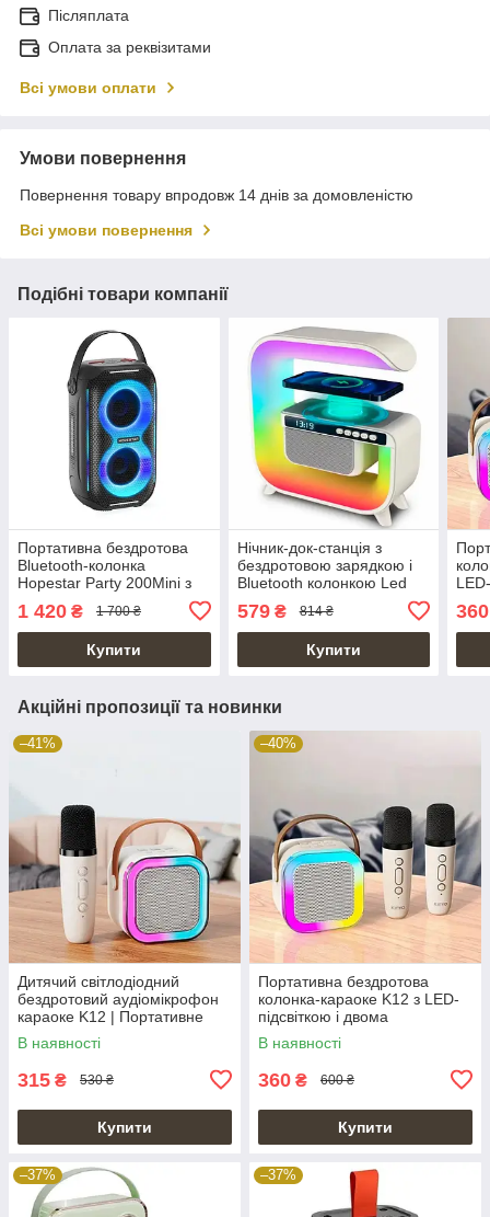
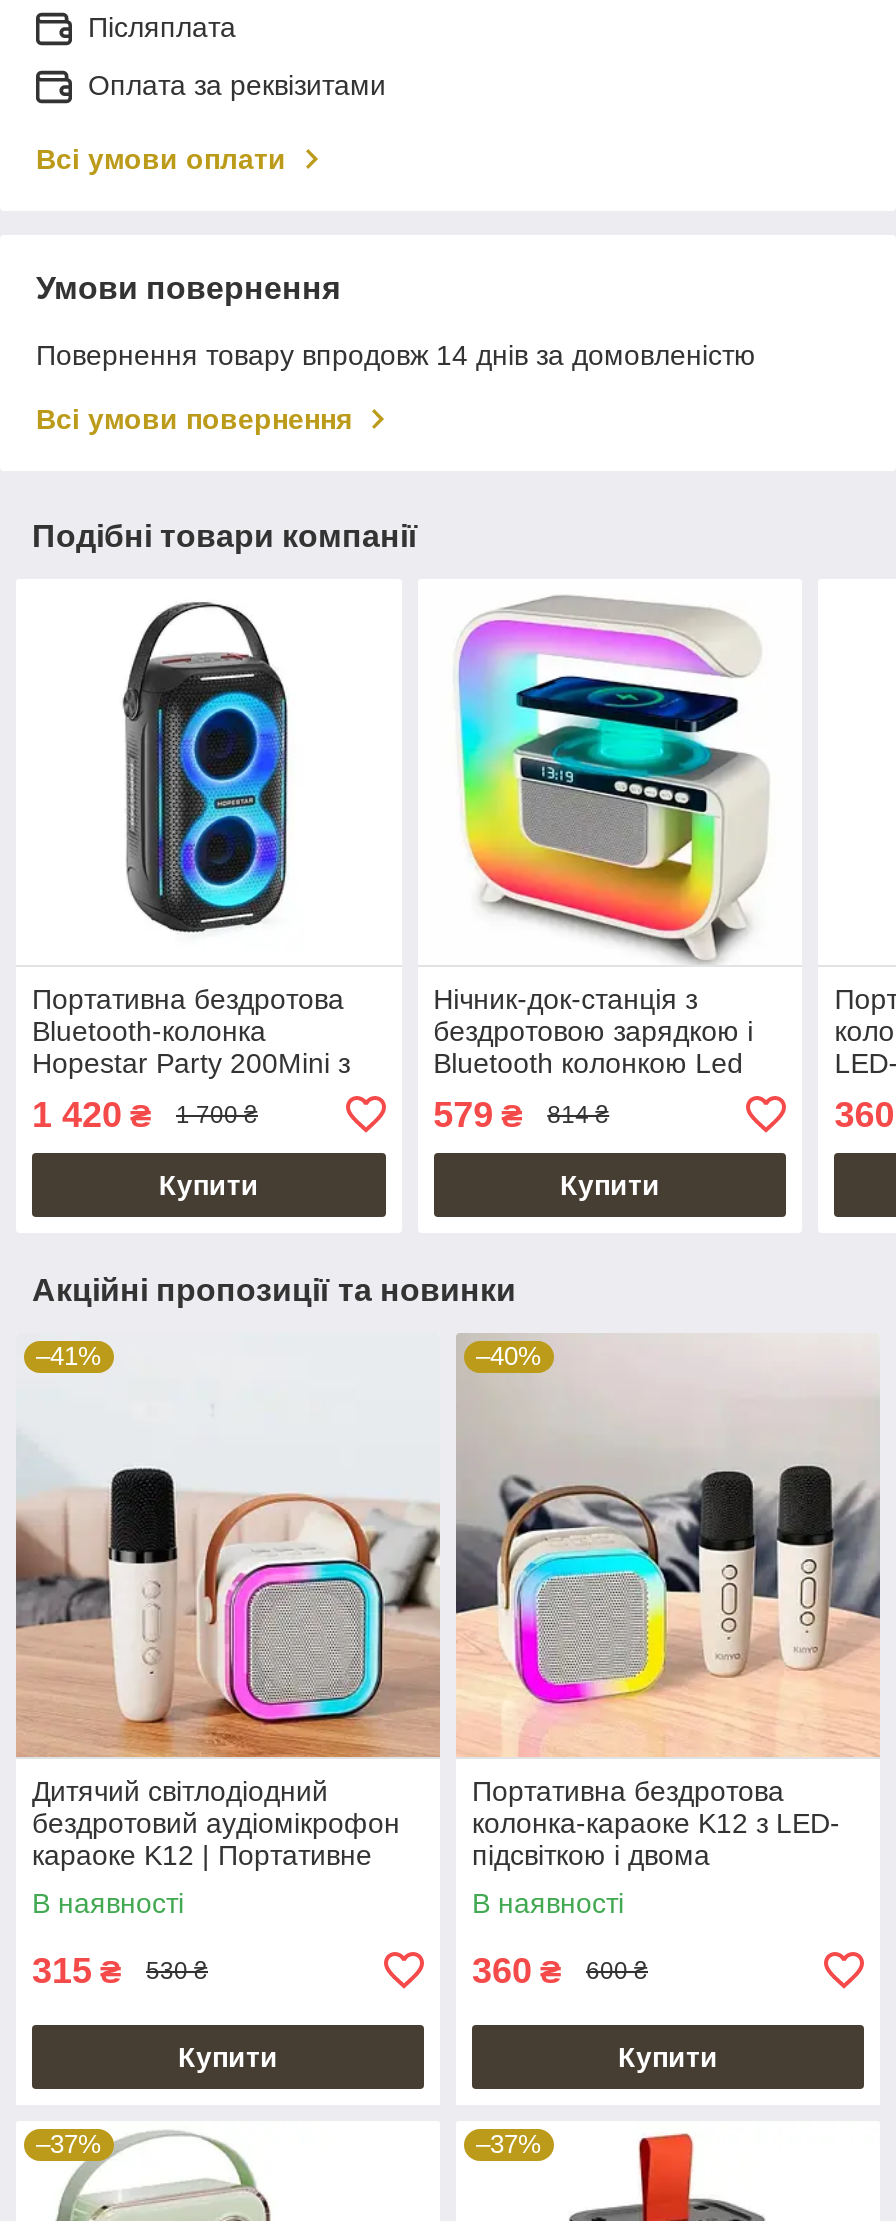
- [image]
